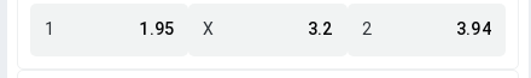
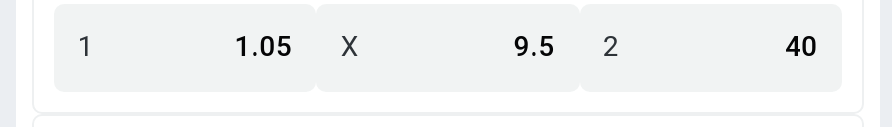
- 1.95 X
+ 1.05 X

- 3.2 2
+ 9.5 2

- 3.94
+ 40
